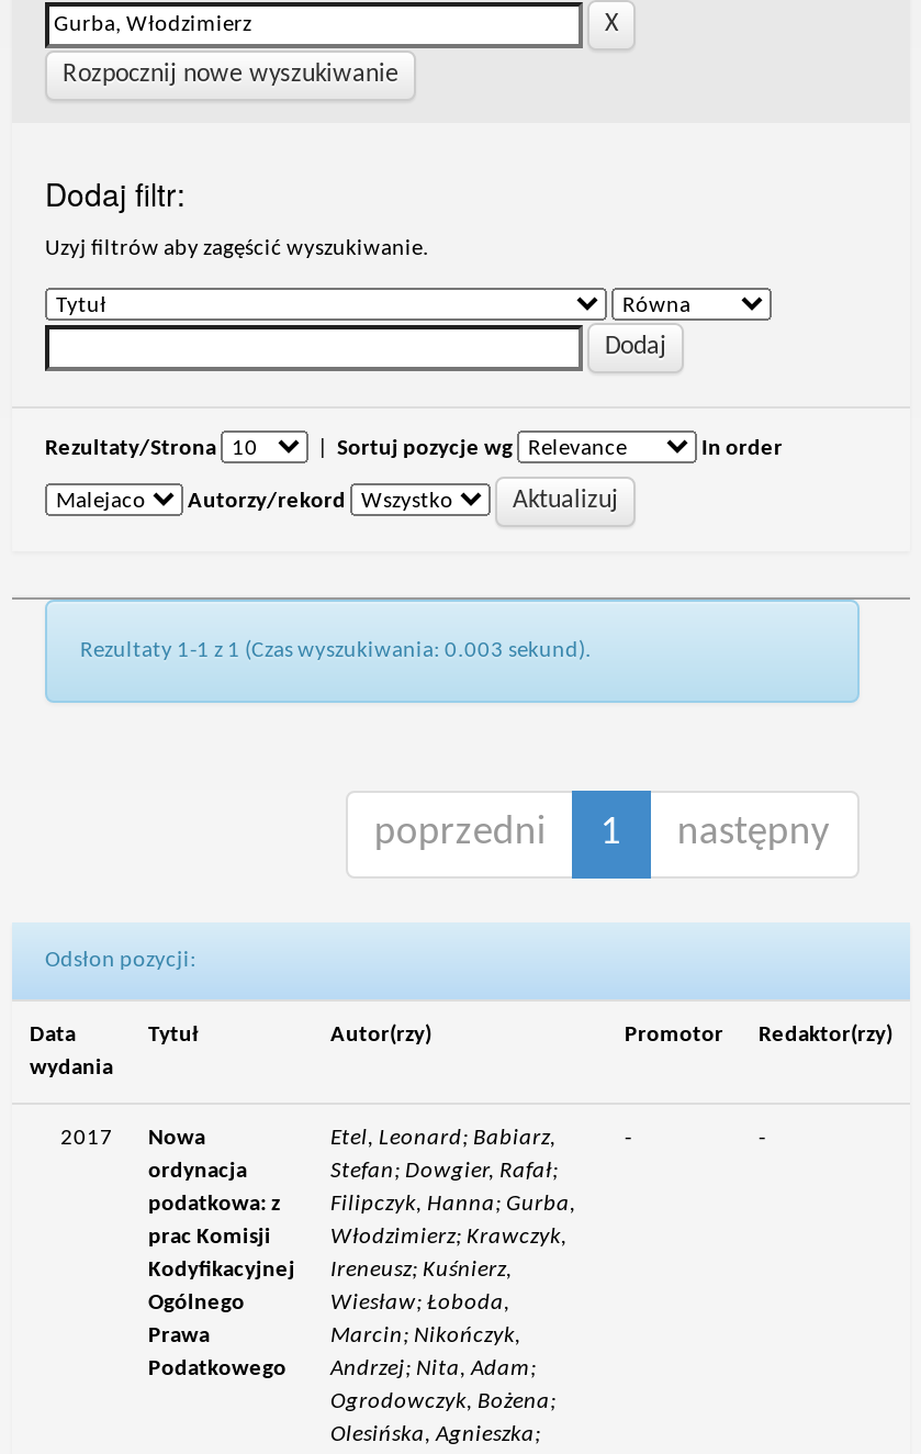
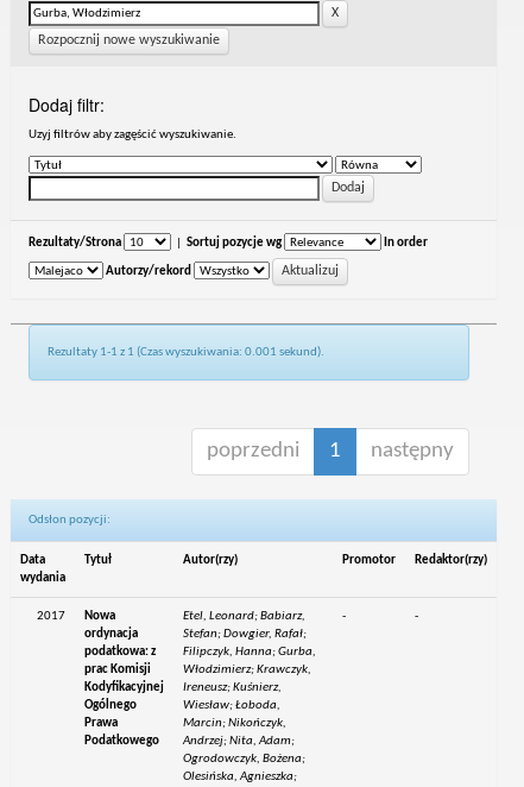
- Rezultaty 1-1 z 1 (Czas wyszukiwania: 0.003 sekund).
+ Rezultaty 1-1 z 1 (Czas wyszukiwania: 0.001 sekund).
